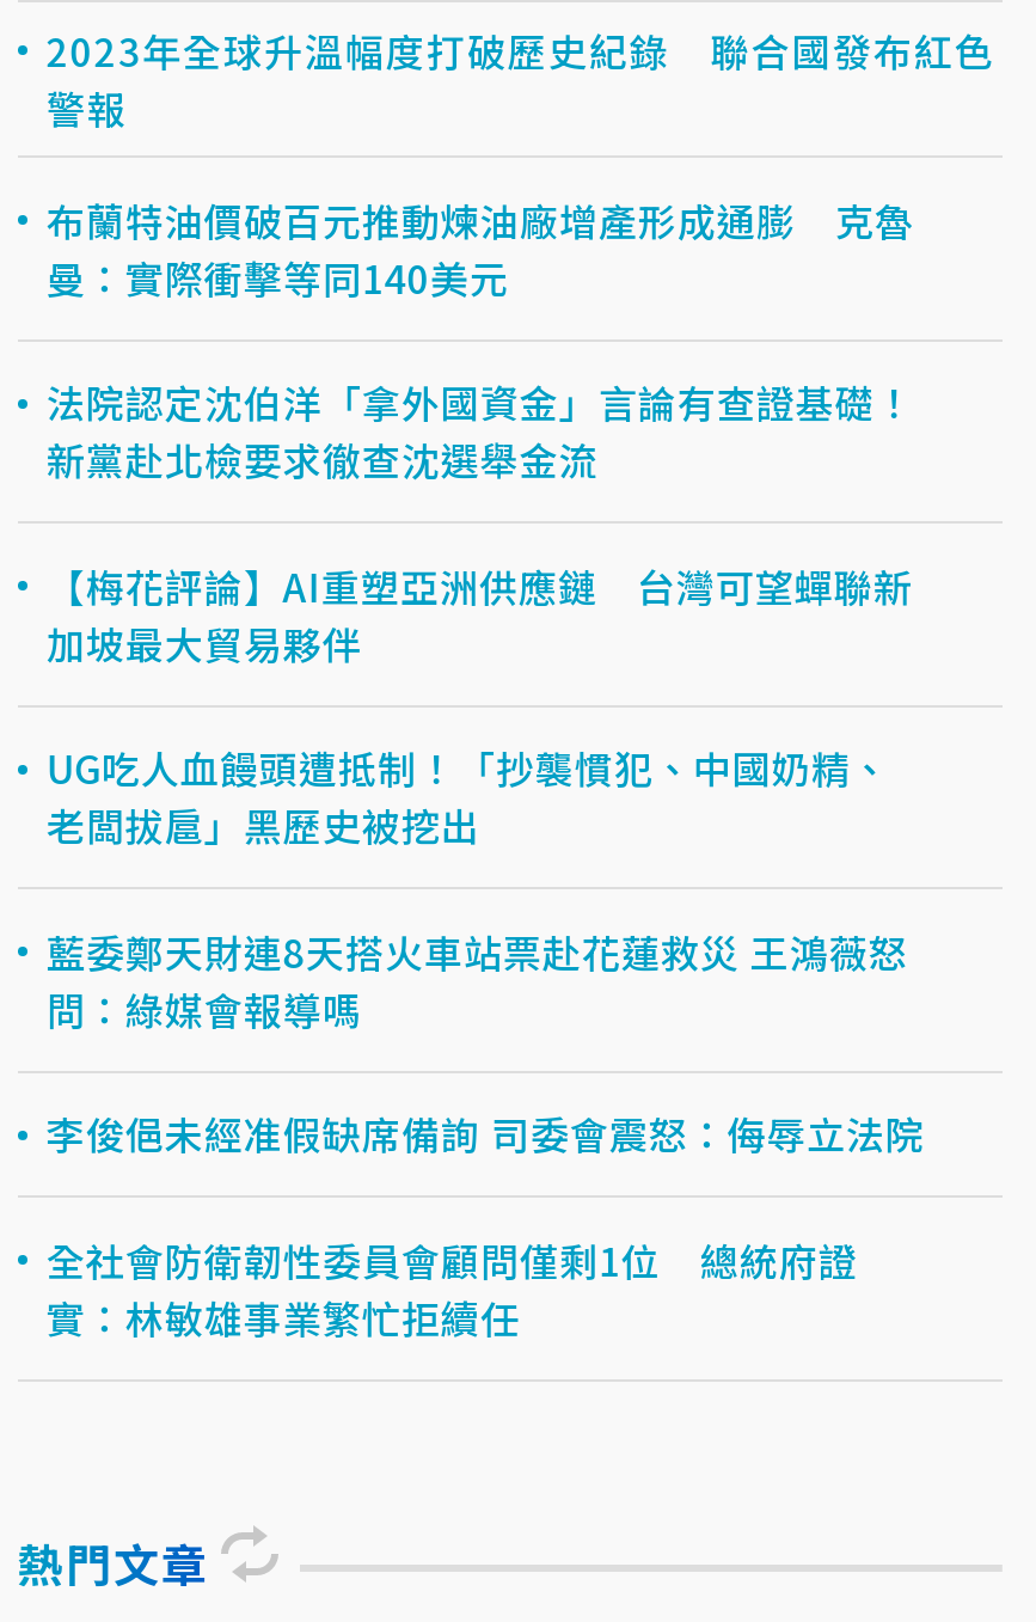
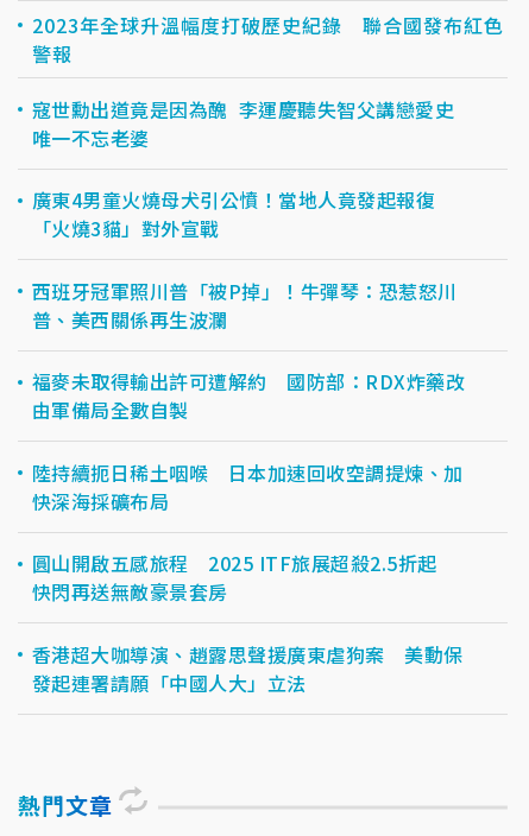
- 布蘭特油價破百元推動煉油廠增產形成通膨 克魯
- 曼：實際衝擊等同140美元
+ 寇世勳出道竟是因為醜 李運慶聽失智父講戀愛史
+ 唯一不忘老婆

- 法院認定沈伯洋「拿外國資金」言論有查證基礎！
- 新黨赴北檢要求徹查沈選舉金流
+ 廣東4男童火燒母犬引公憤！當地人竟發起報復
+ 「火燒3貓」對外宣戰

- 【梅花評論】AI重塑亞洲供應鏈 台灣可望蟬聯新
- 加坡最大貿易夥伴
+ 西班牙冠軍照川普「被P掉」！牛彈琴：恐惹怒川
+ 普、美西關係再生波瀾

- UG吃人血饅頭遭抵制！「抄襲慣犯、中國奶精、
- 老闆拔扈」黑歷史被挖出
+ 福麥未取得輸出許可遭解約 國防部：RDX炸藥改
+ 由軍備局全數自製

- 藍委鄭天財連8天搭火車站票赴花蓮救災 王鴻薇怒
- 問：綠媒會報導嗎
+ 陸持續扼日稀土咽喉 日本加速回收空調提煉、加
+ 快深海採礦布局

- 李俊俋未經准假缺席備詢 司委會震怒：侮辱立法院
+ 圓山開啟五感旅程 2025 ITF旅展超殺2.5折起
+ 快閃再送無敵豪景套房

- 全社會防衛韌性委員會顧問僅剩1位 總統府證
- 實：林敏雄事業繁忙拒續任
+ 香港超大咖導演、趙露思聲援廣東虐狗案 美動保
+ 發起連署請願「中國人大」立法
